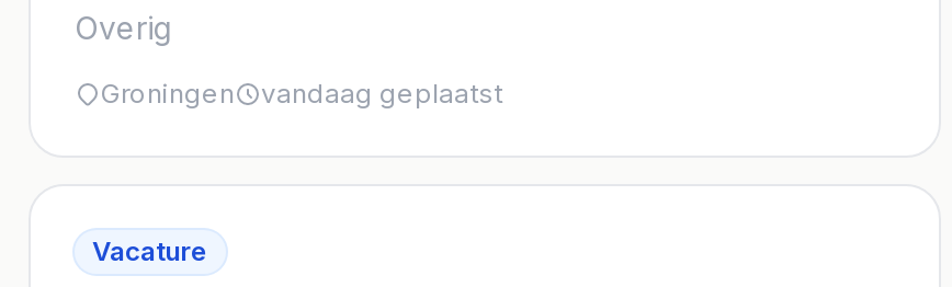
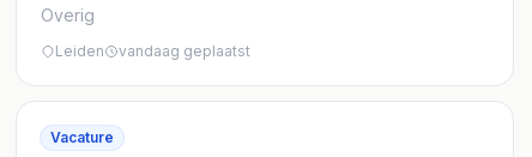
- Groningen
+ Leiden
